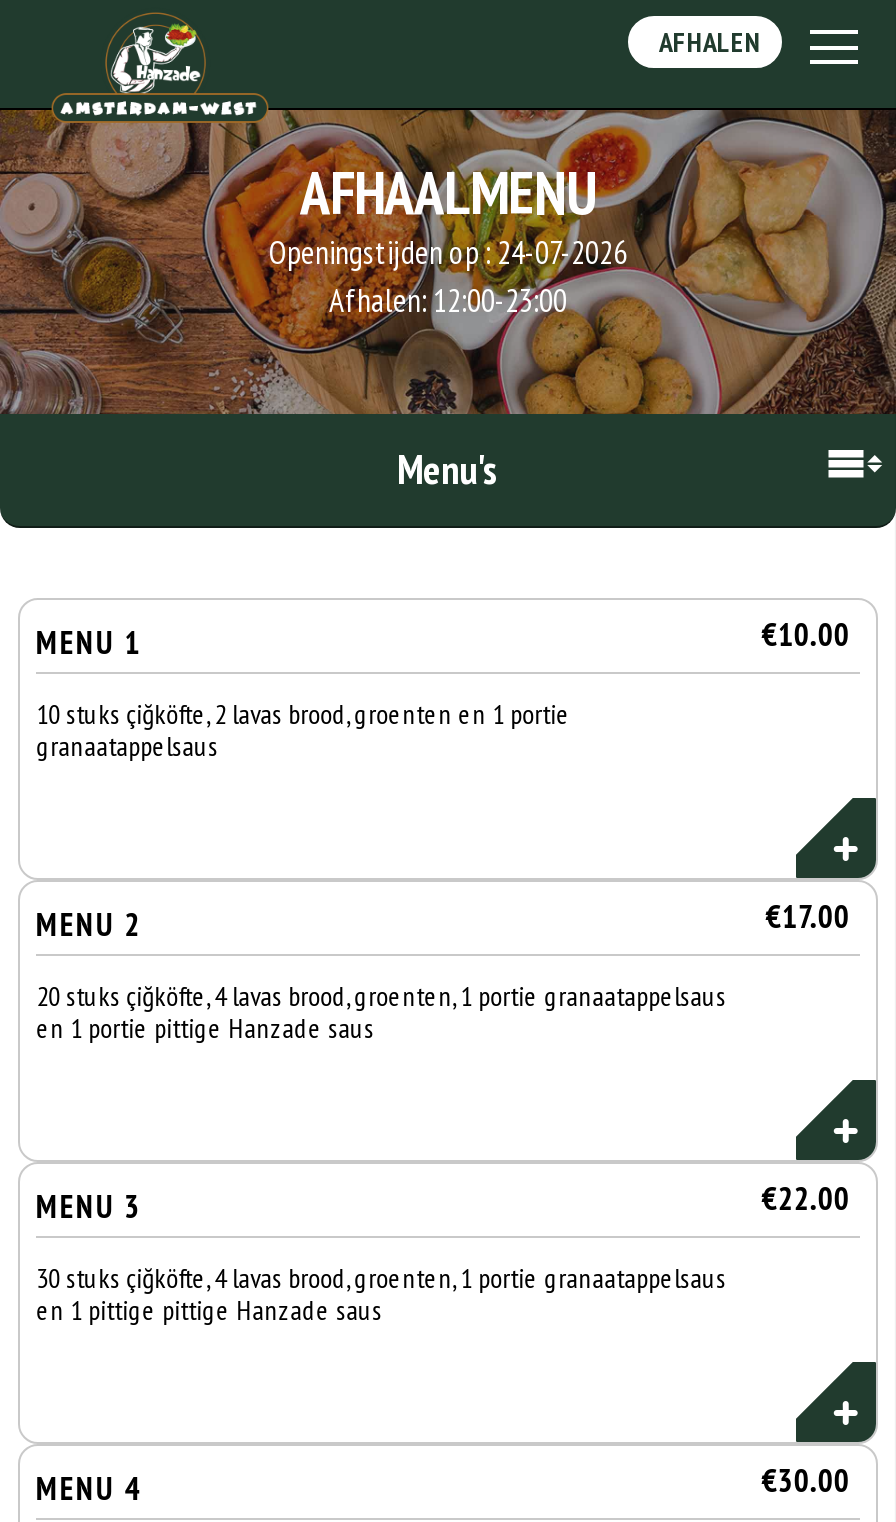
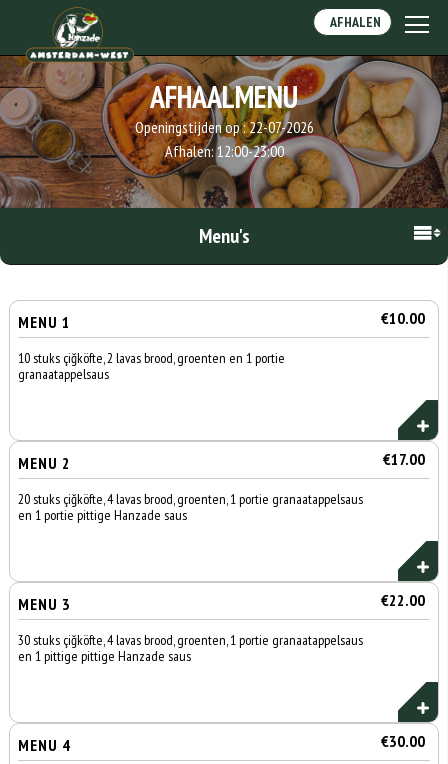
- Openingstijden op : 24-07-2026
+ Openingstijden op : 22-07-2026
